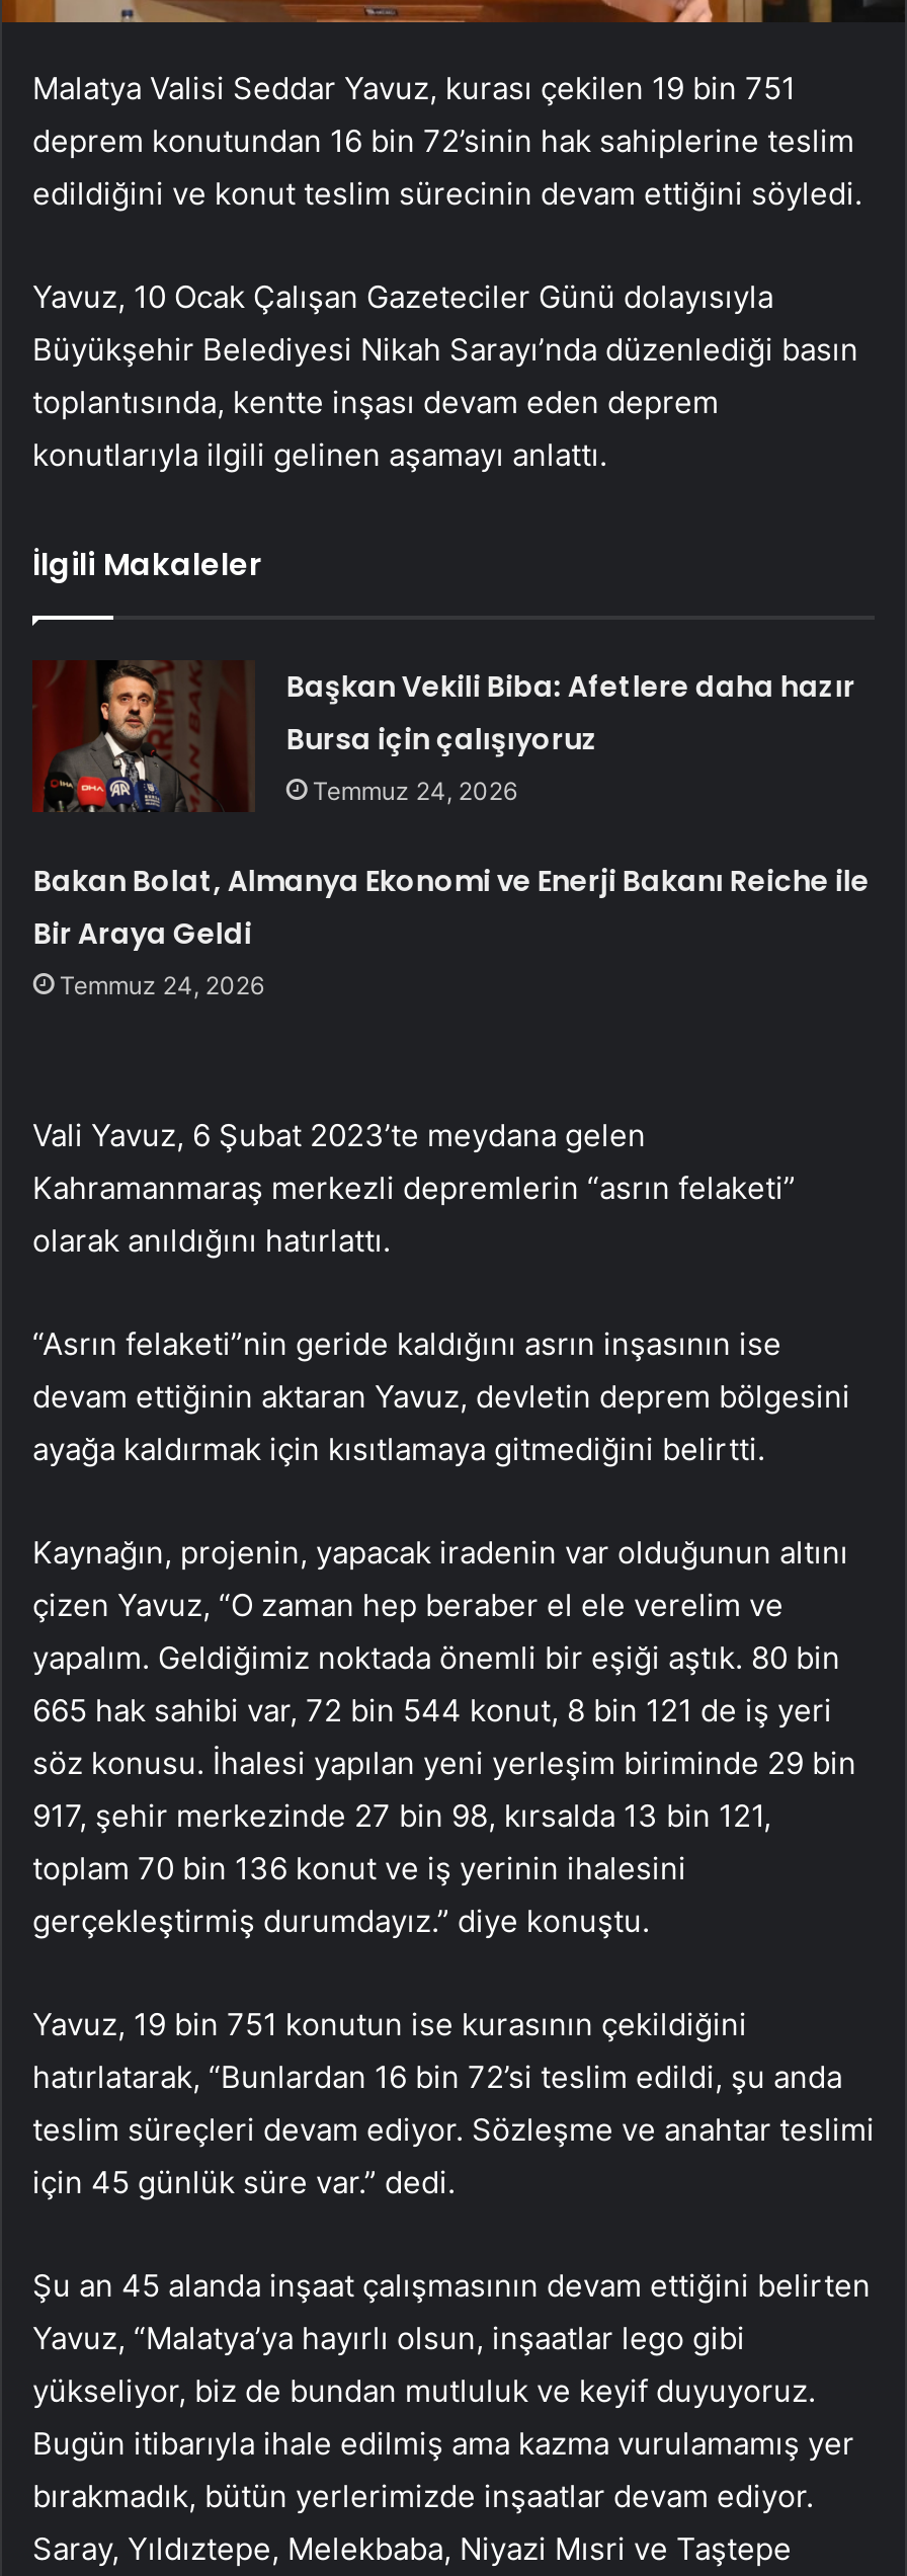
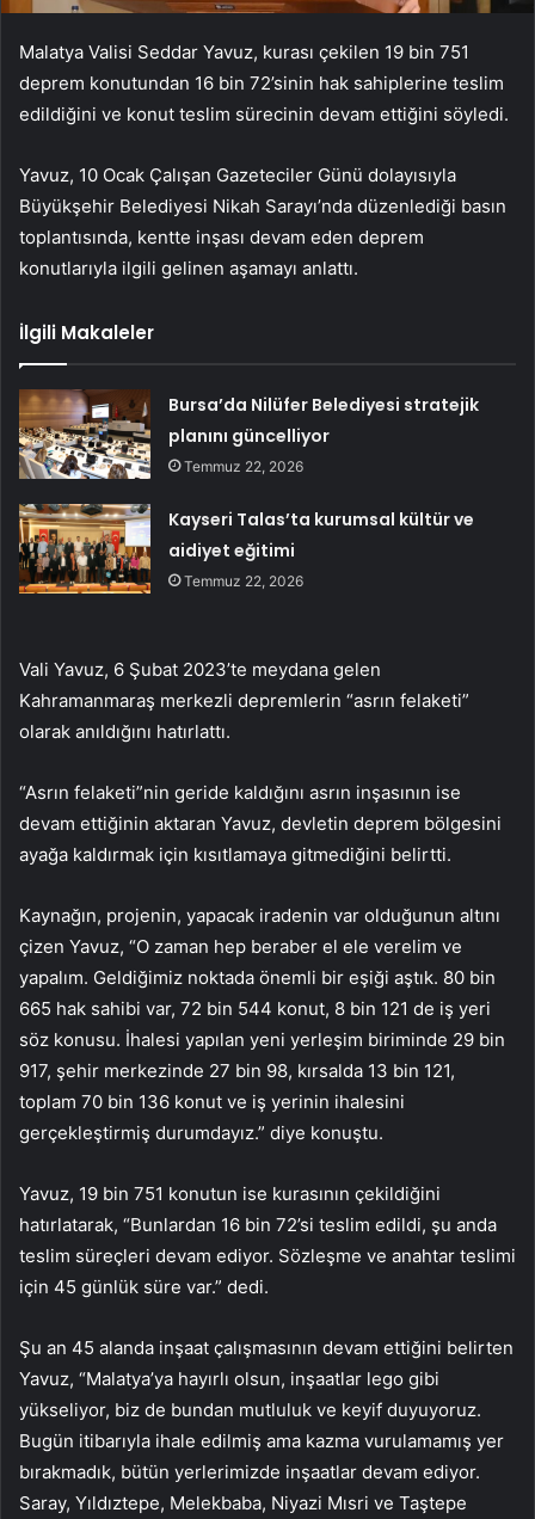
- [image]
- Başkan Vekili Biba: Afetlere daha hazır
- Bursa için çalışıyoruz
- Temmuz 24, 2026
+ [image]
+ Bursa’da Nilüfer Belediyesi stratejik
+ planını güncelliyor
+ Temmuz 22, 2026

- Bakan Bolat, Almanya Ekonomi ve Enerji Bakanı Reiche ile
- Bir Araya Geldi
- Temmuz 24, 2026
+ Kayseri Talas’ta kurumsal kültür ve
+ aidiyet eğitimi
+ Temmuz 22, 2026
